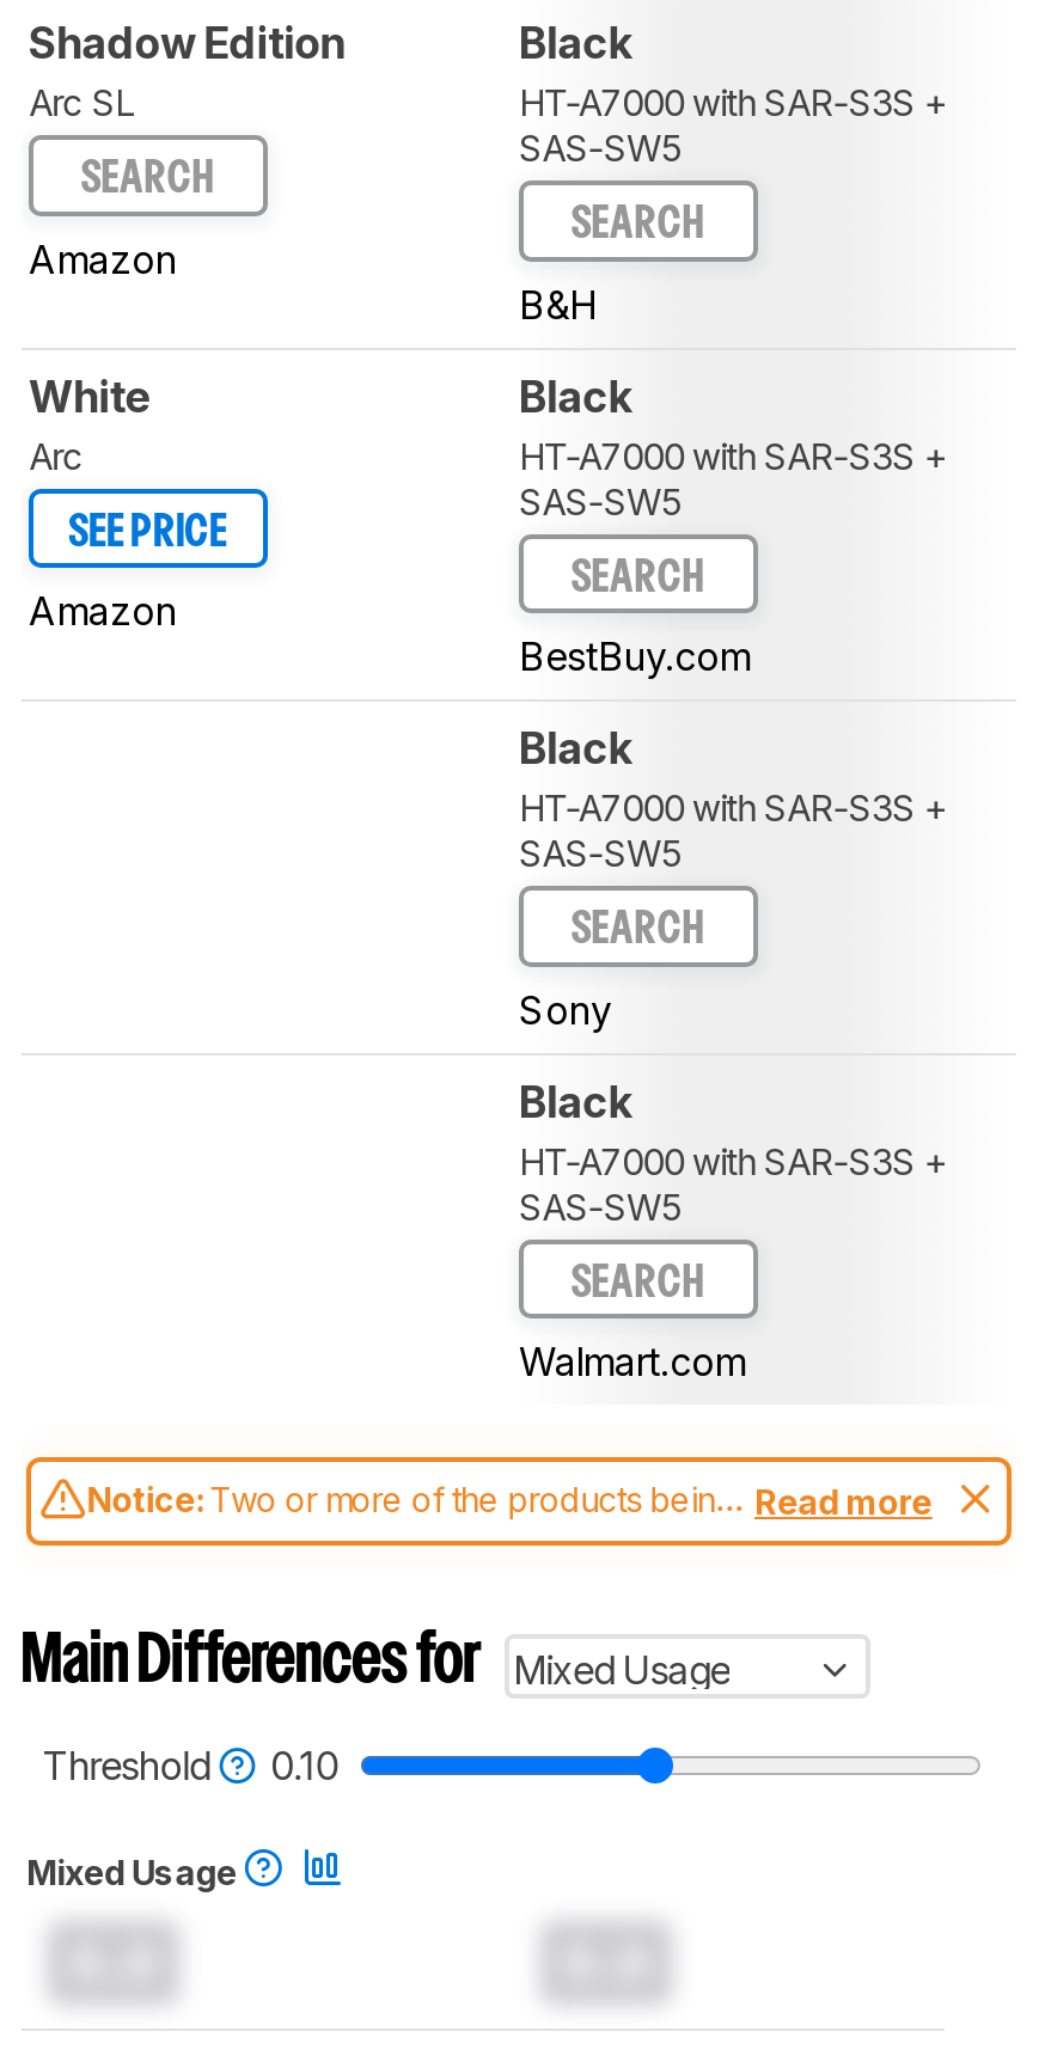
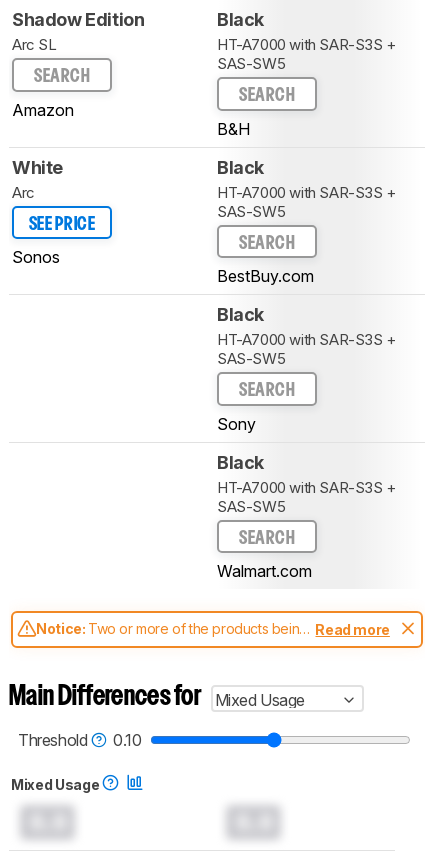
- Amazon
+ Sonos
